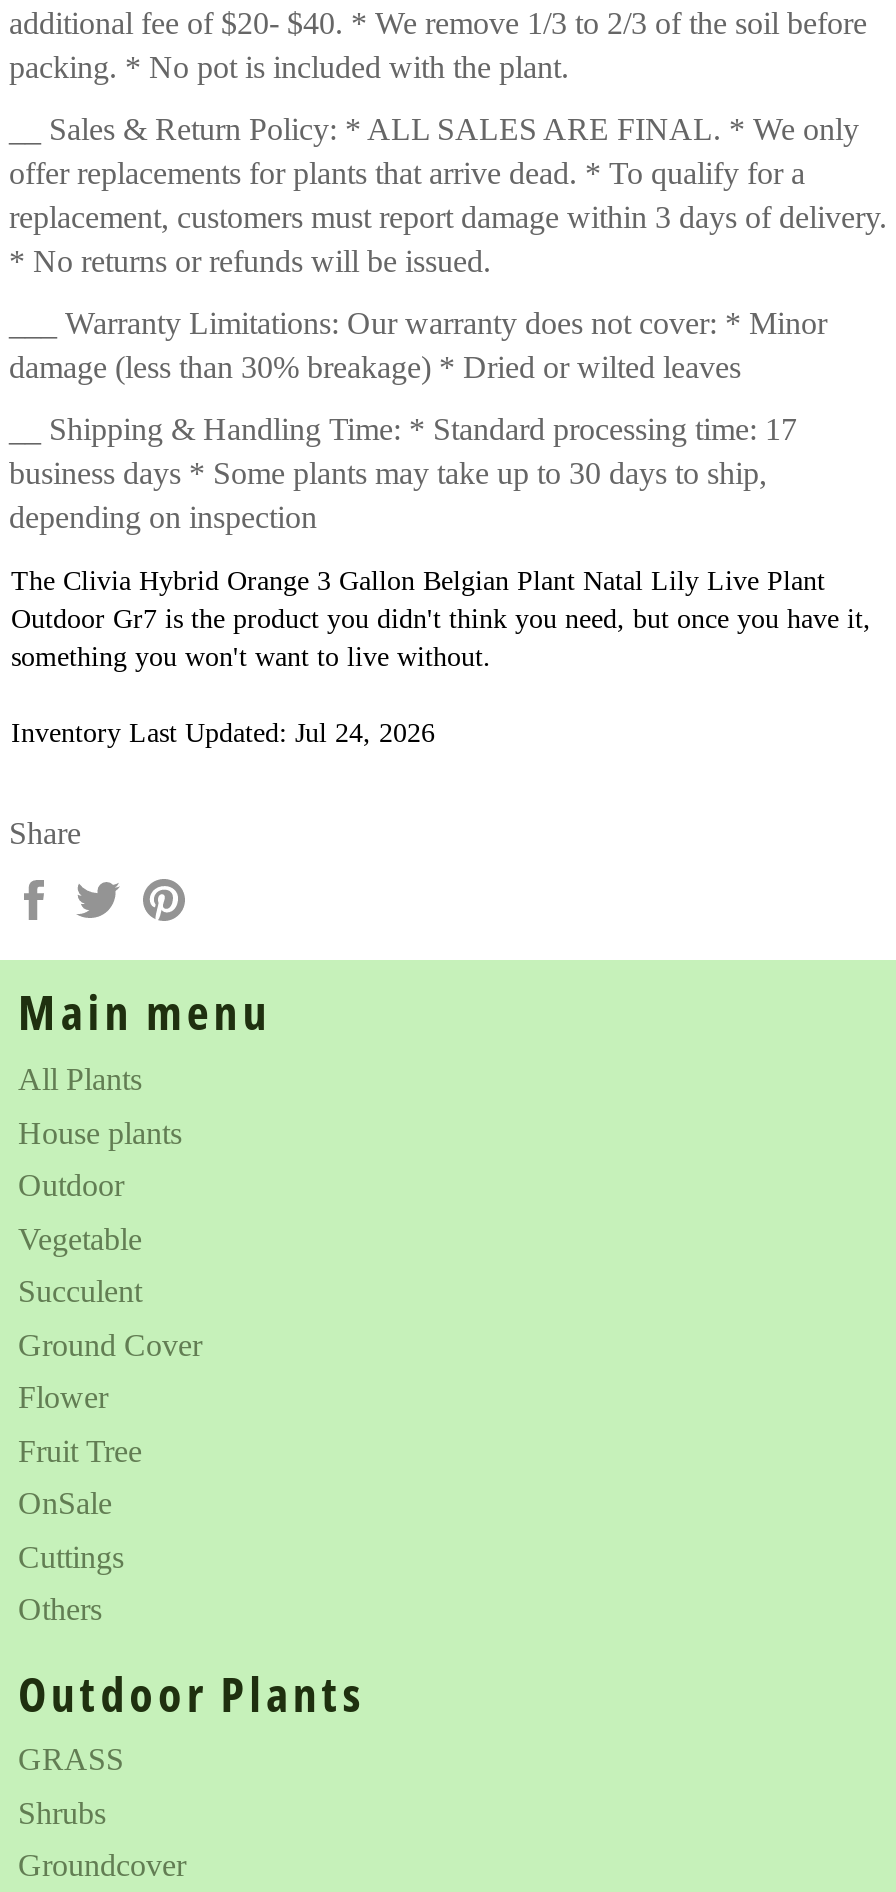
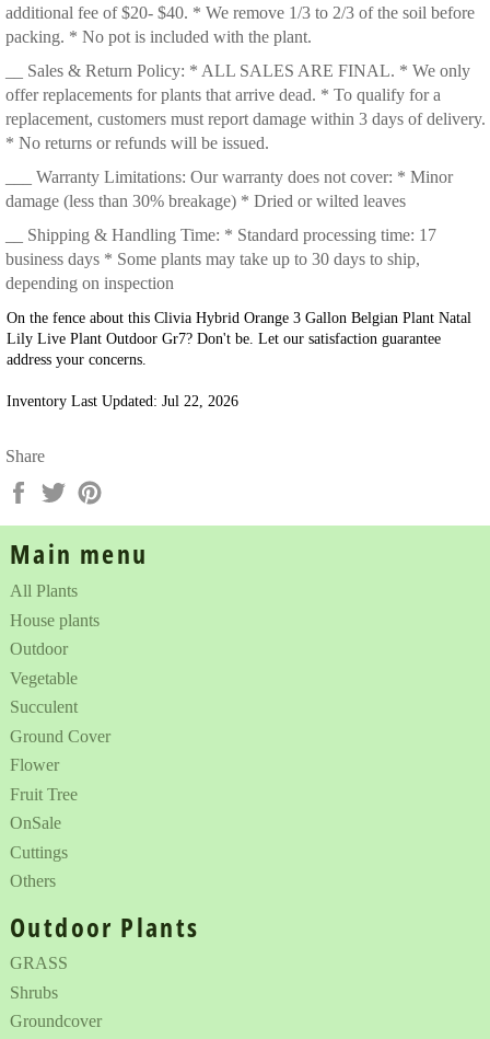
- The Clivia Hybrid Orange 3 Gallon Belgian Plant Natal Lily Live Plant
- Outdoor Gr7 is the product you didn't think you need, but once you have it,
- something you won't want to live without.
+ On the fence about this Clivia Hybrid Orange 3 Gallon Belgian Plant Natal
+ Lily Live Plant Outdoor Gr7? Don't be. Let our satisfaction guarantee
+ address your concerns.

- Inventory Last Updated: Jul 24, 2026
+ Inventory Last Updated: Jul 22, 2026
